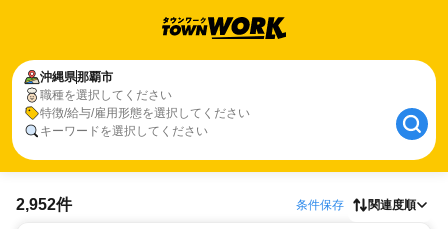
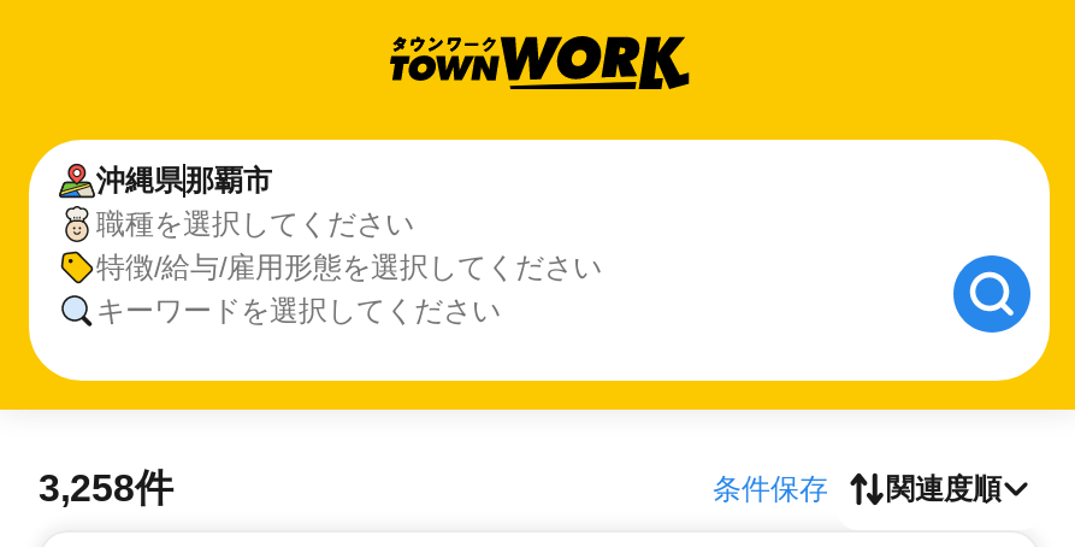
- 2,952件
+ 3,258件
